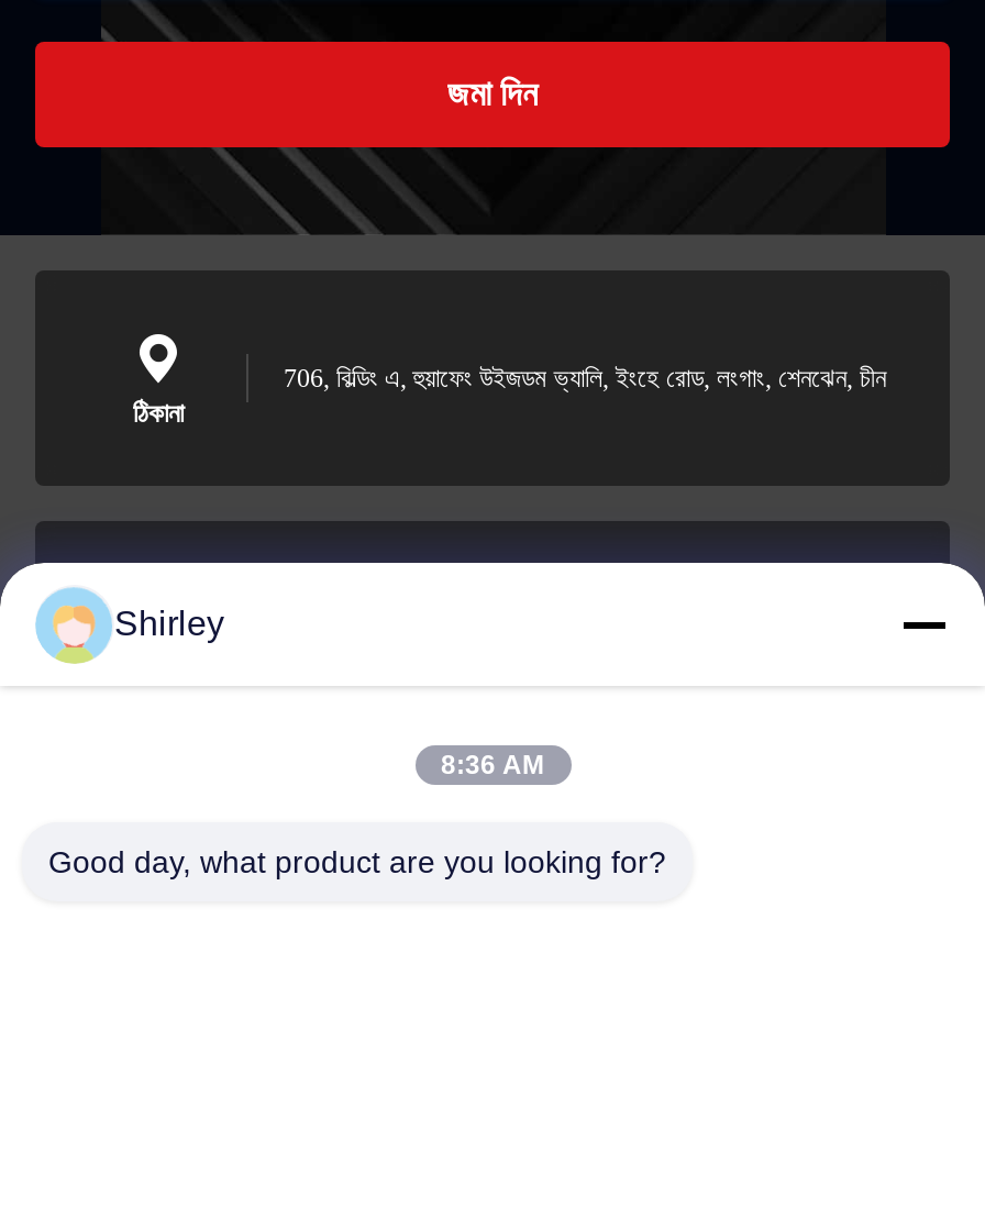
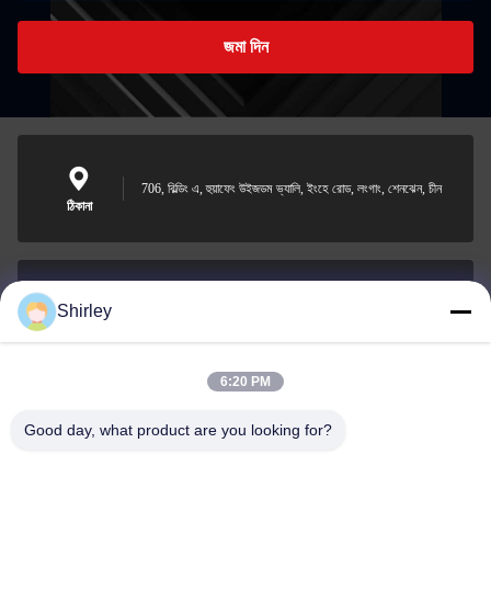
- 8:36 AM
+ 6:20 PM
